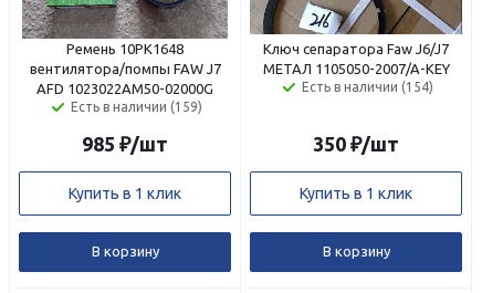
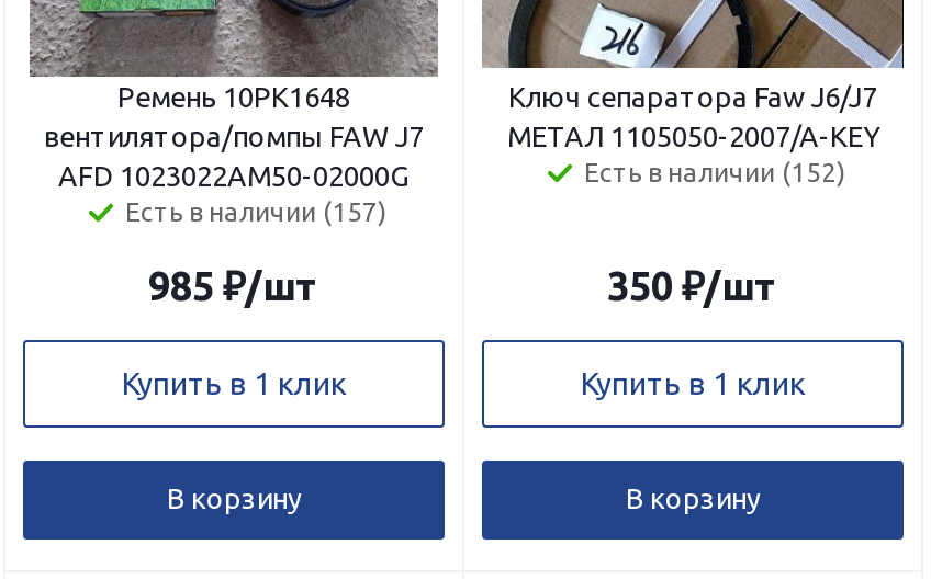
- Есть в наличии (154)
+ Есть в наличии (152)

- Есть в наличии (159)
+ Есть в наличии (157)
